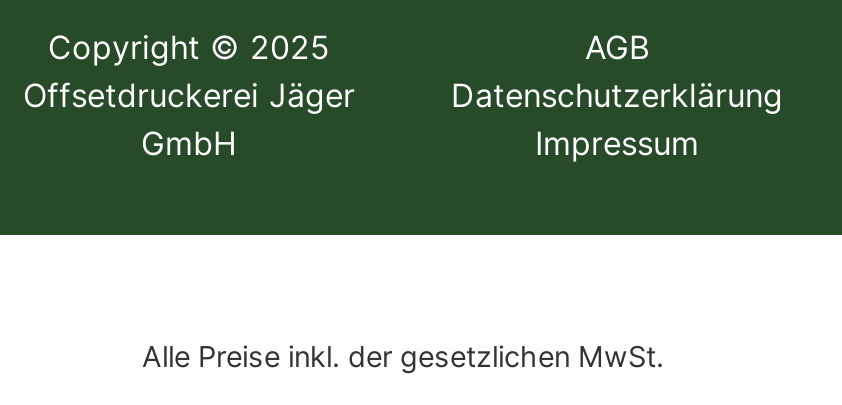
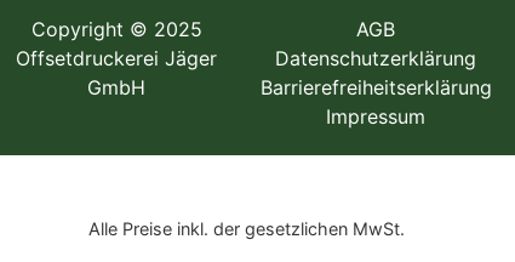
+ Barrierefreiheitserklärung
